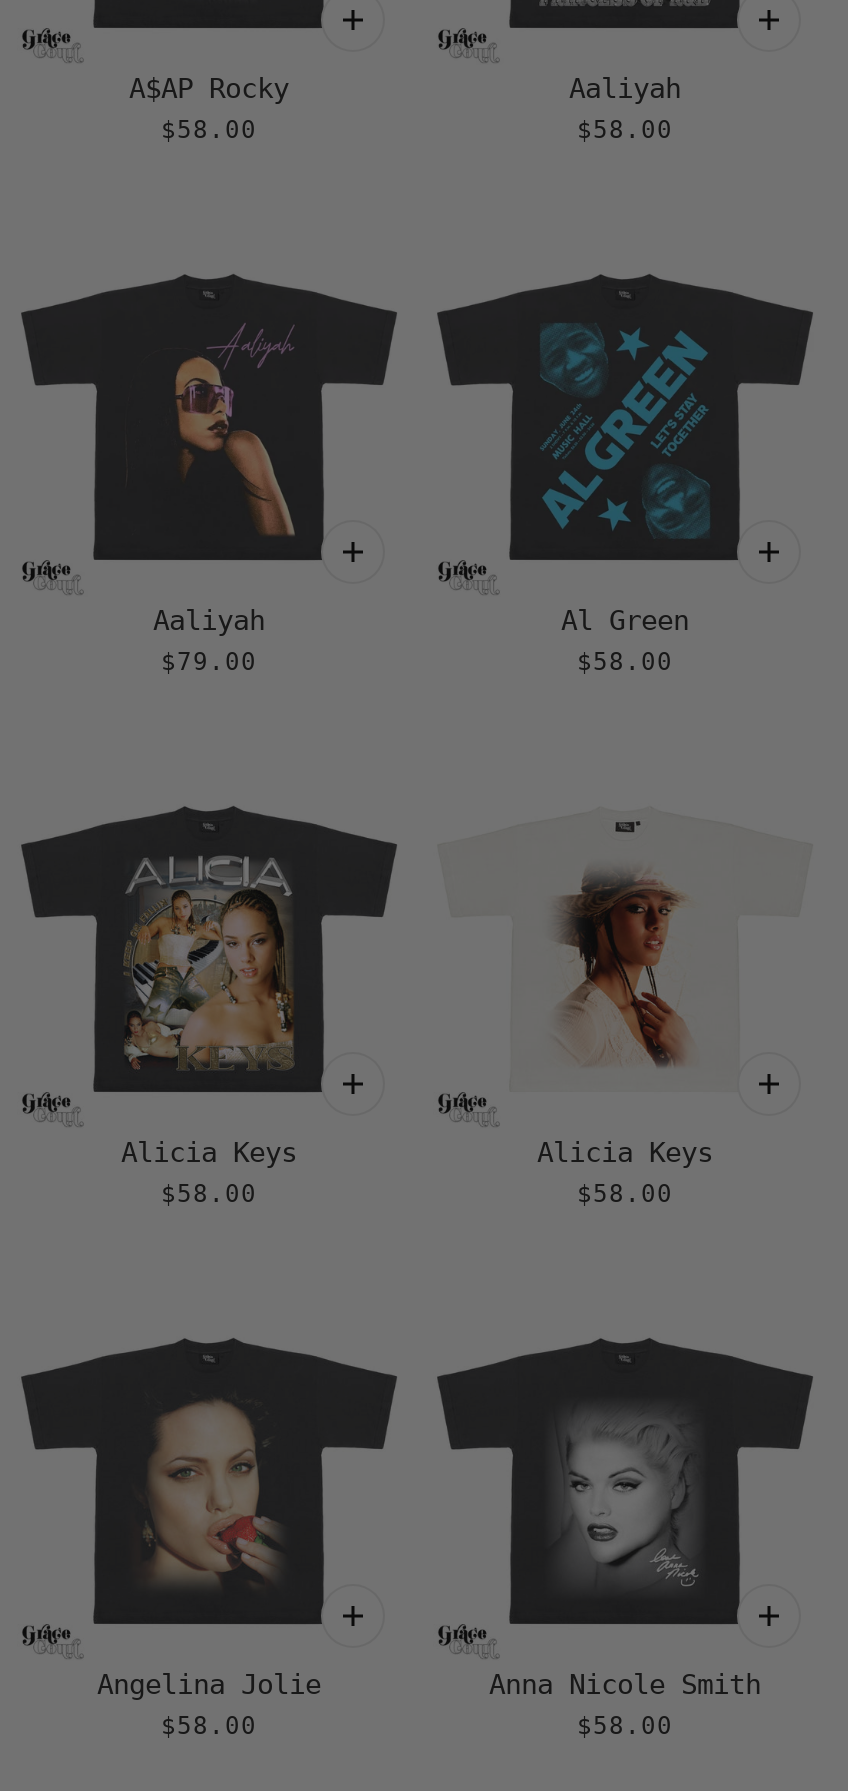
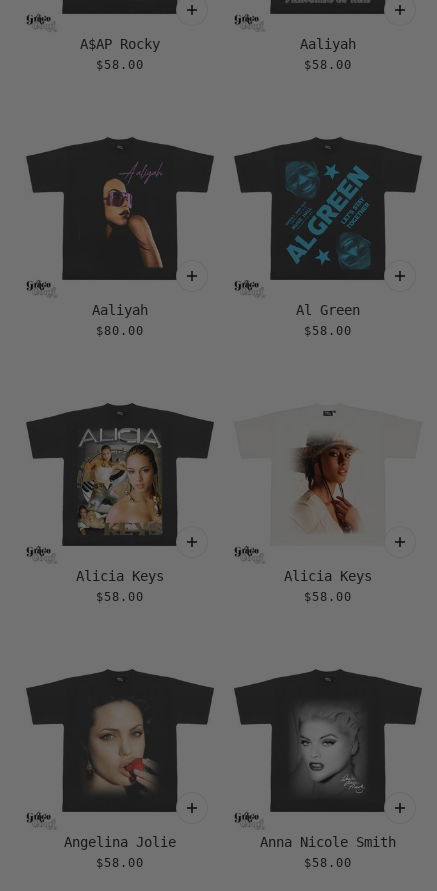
- $79.00
+ $80.00
